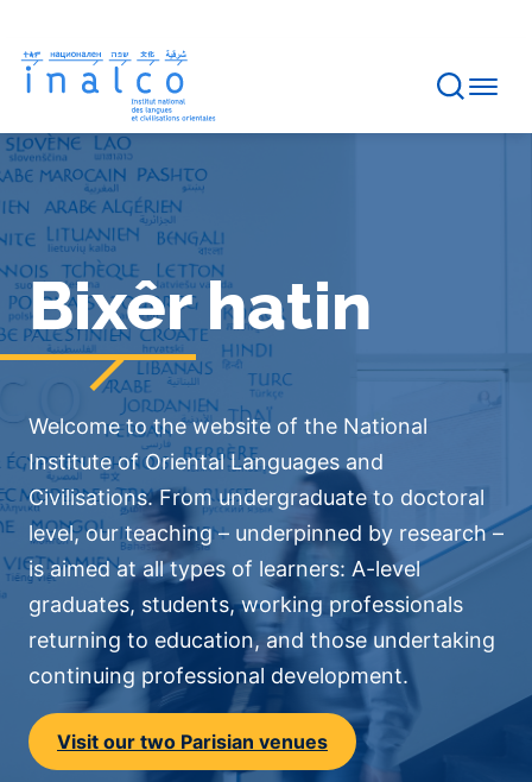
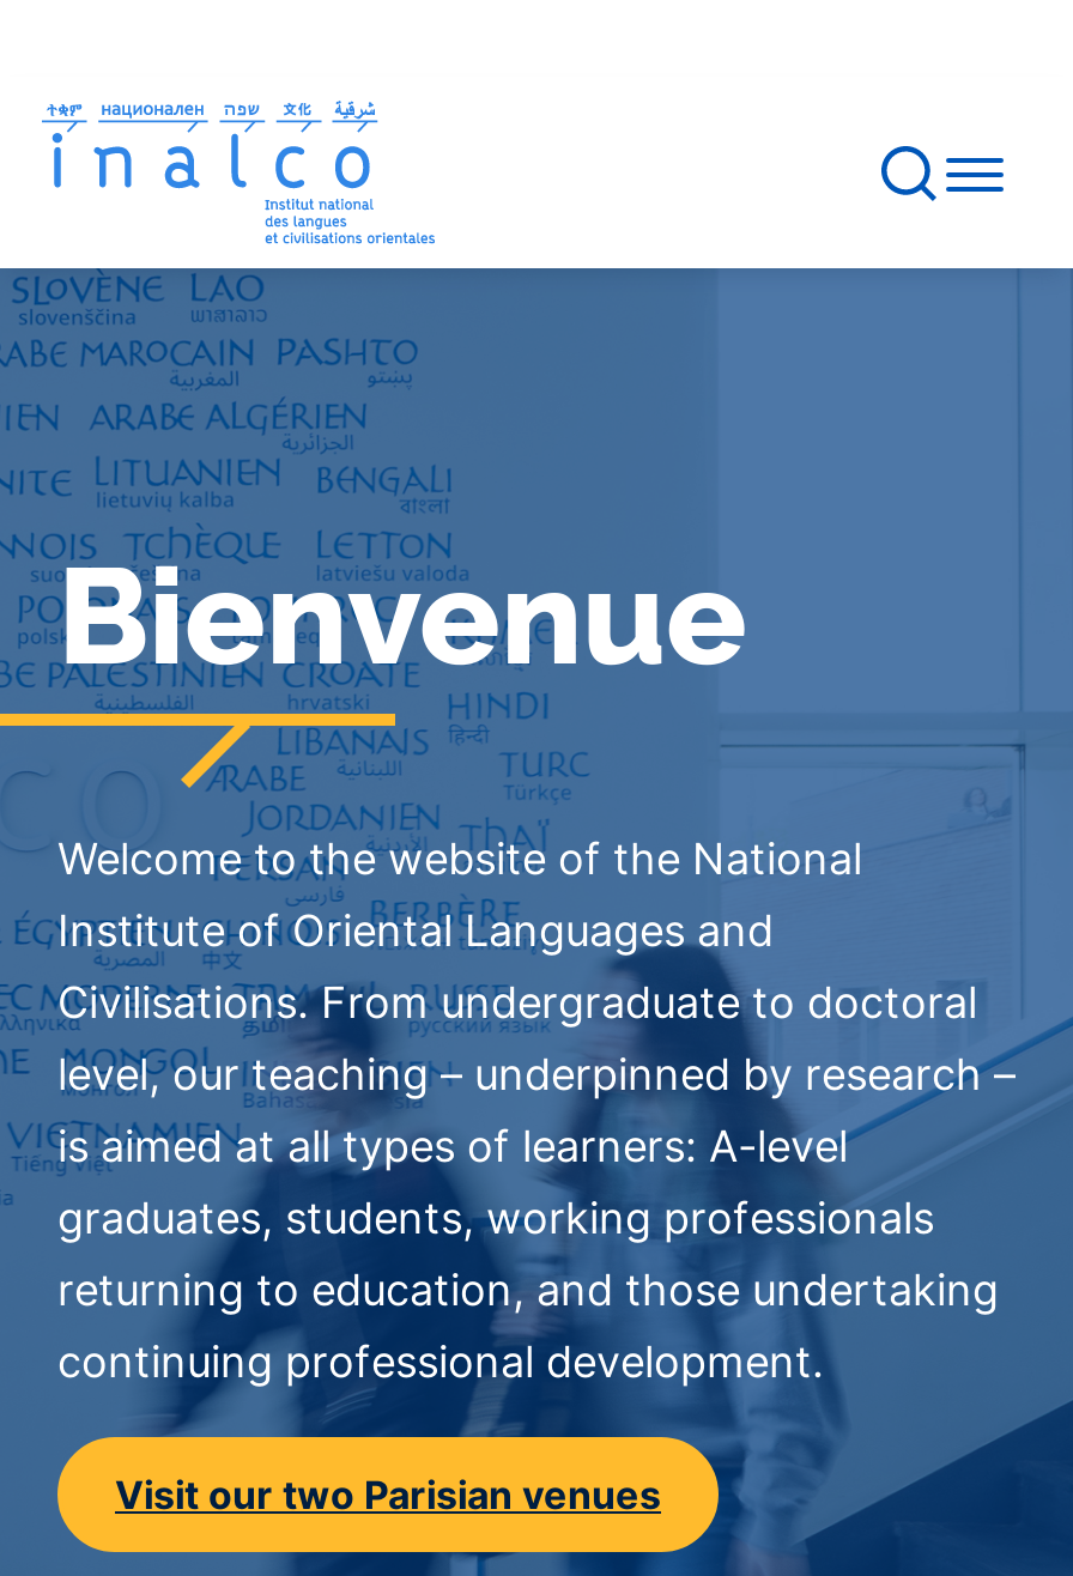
- Bixêr hatin
+ Bienvenue
